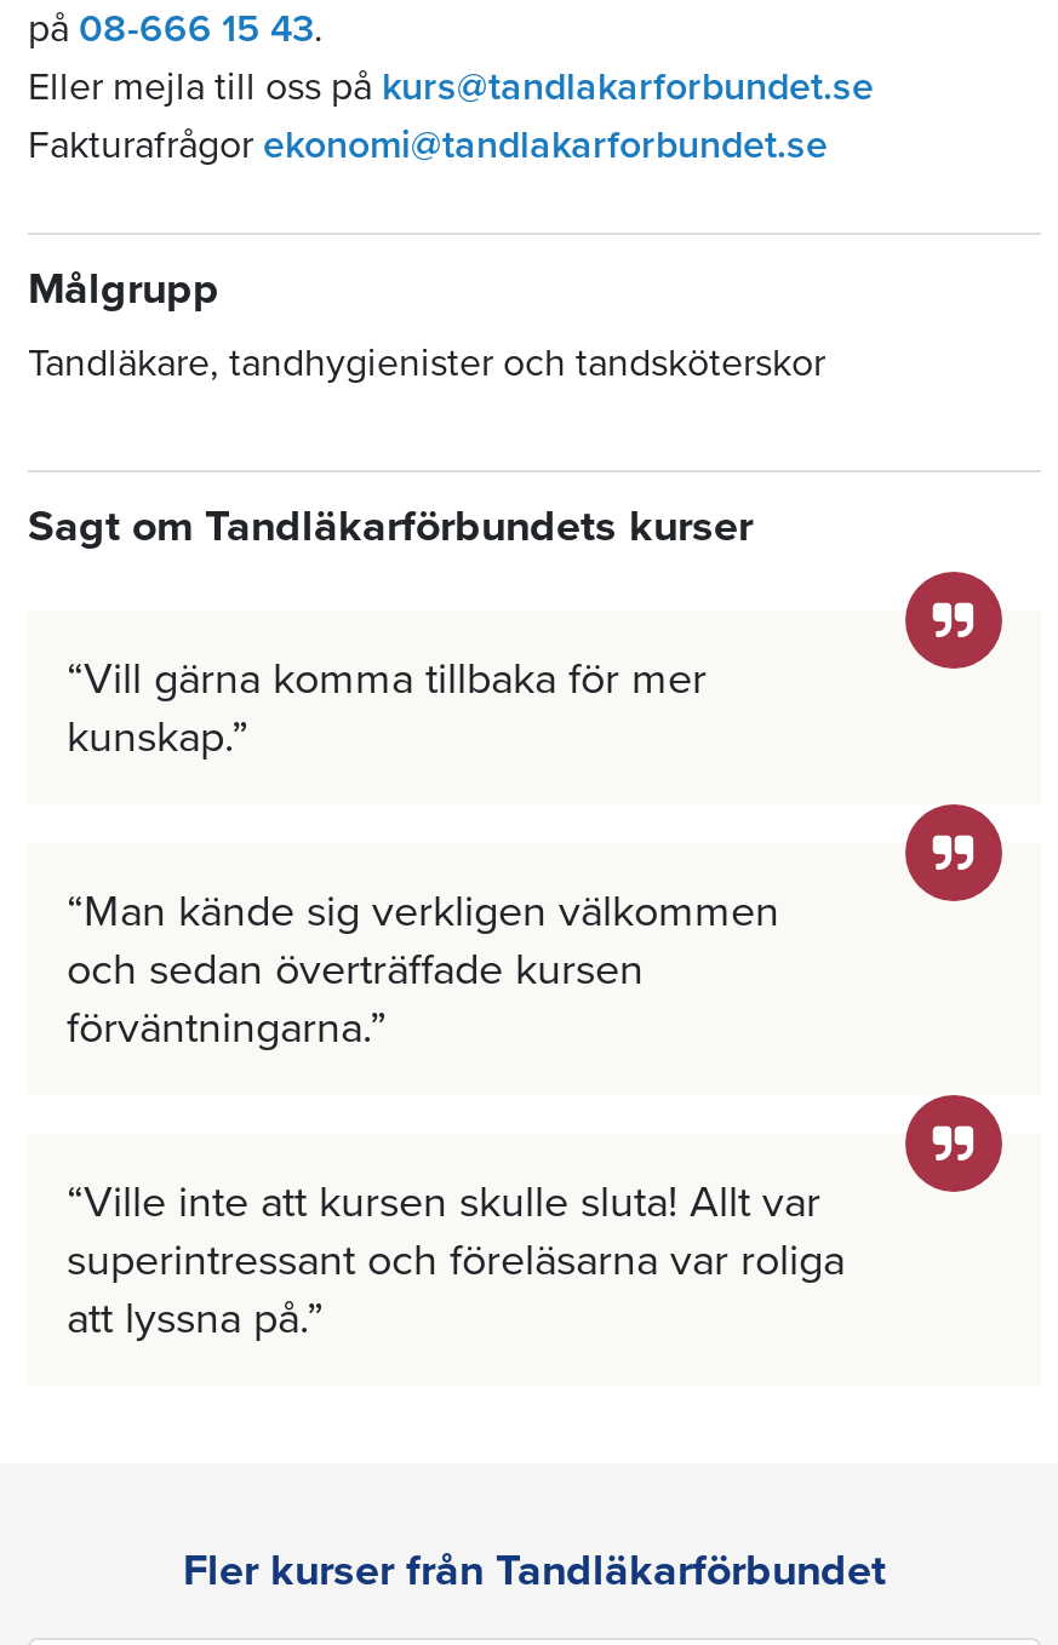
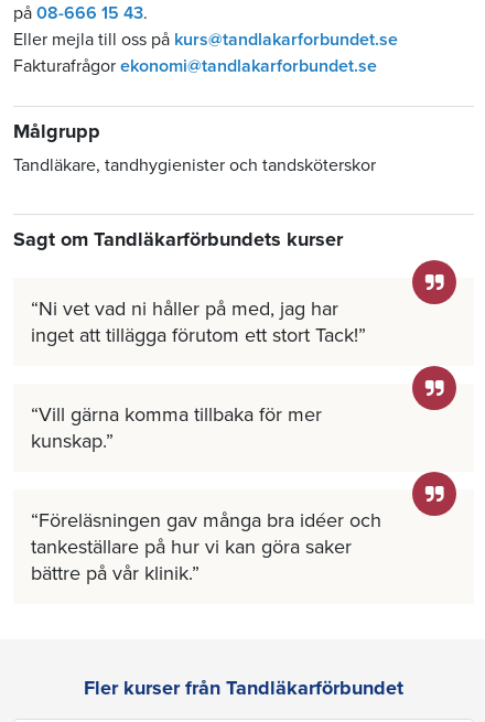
+ Ni vet vad ni håller på med, jag har
+ inget att tillägga förutom ett stort Tack!

moved down: Vill gärna komma tillbaka för mer | kunskap.

- Man kände sig verkligen välkommen
- och sedan överträffade kursen
- förväntningarna.
- Ville inte att kursen skulle sluta! Allt var
- superintressant och föreläsarna var roliga
- att lyssna på.
+ Föreläsningen gav många bra idéer och
+ tankeställare på hur vi kan göra saker
+ bättre på vår klinik.
